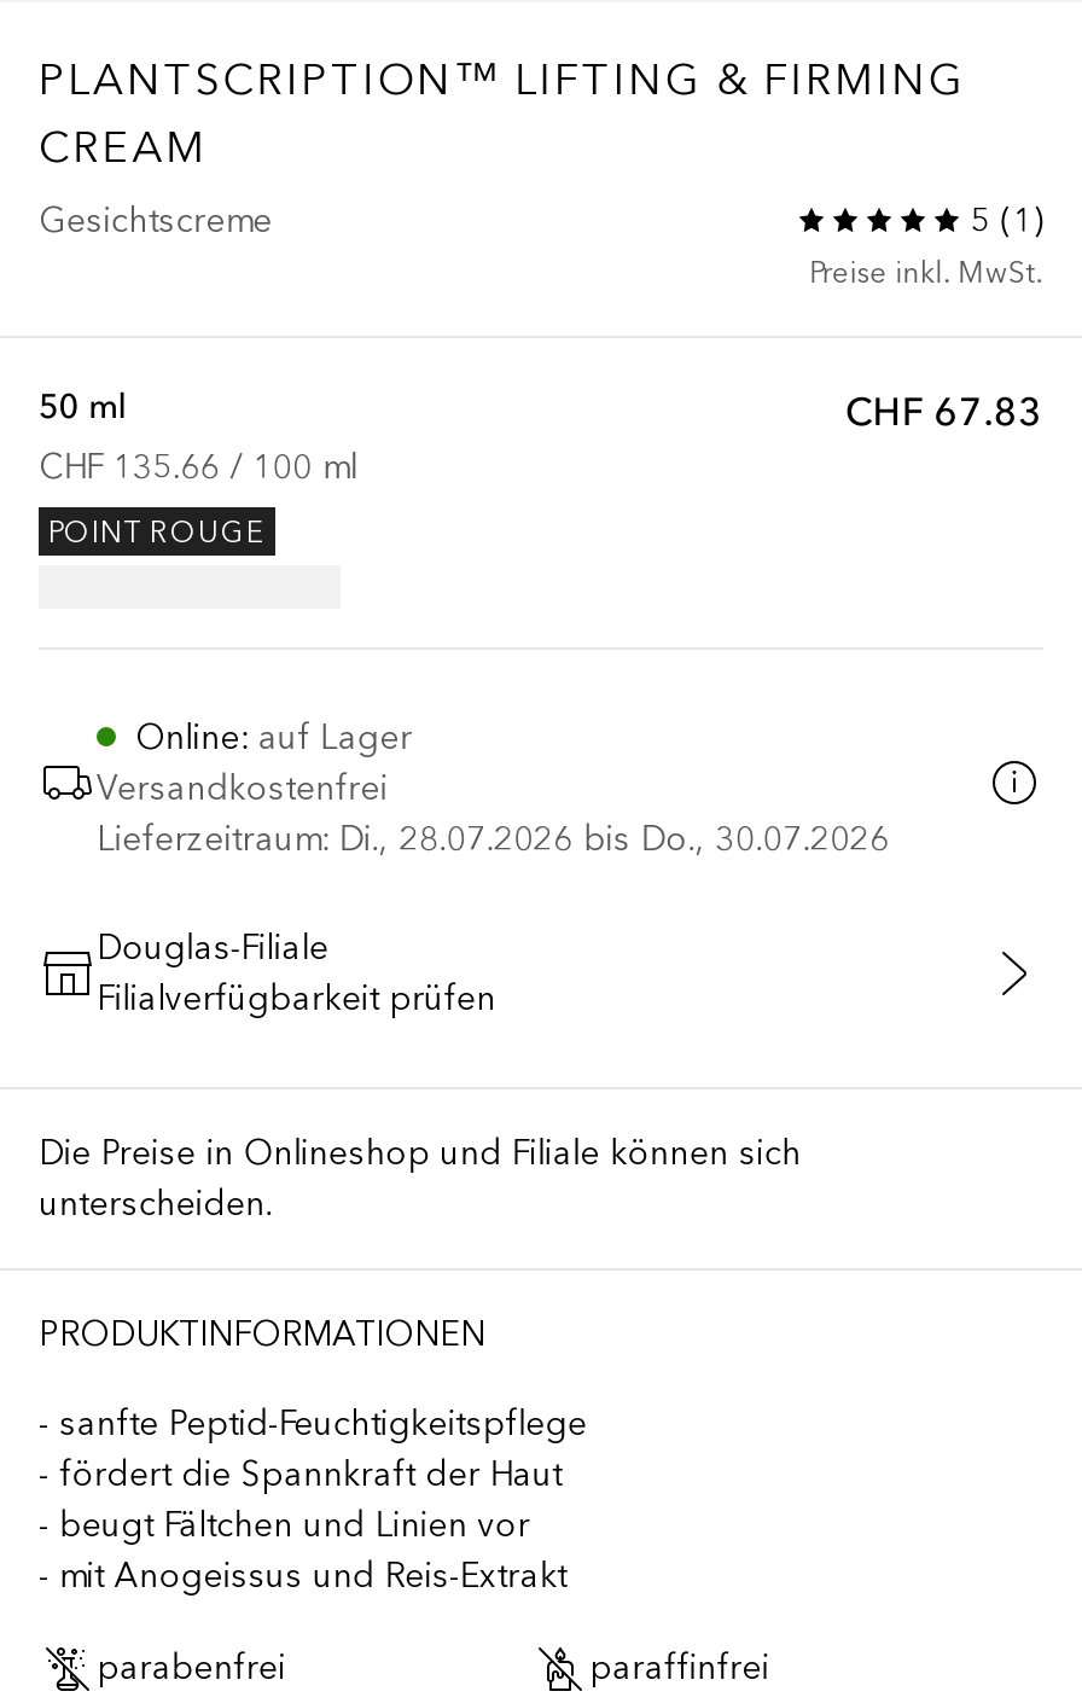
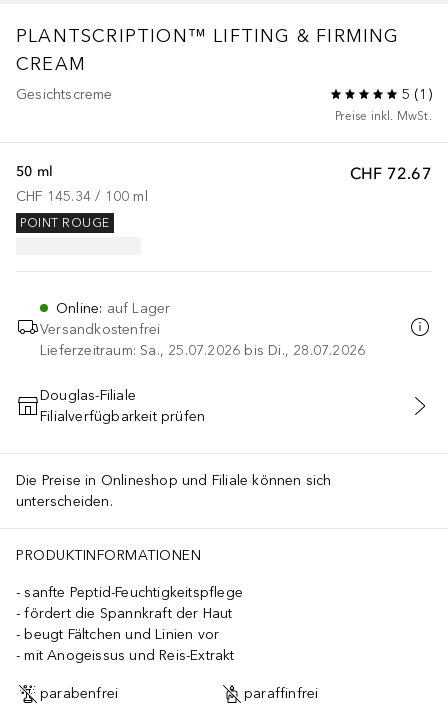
- CHF 67.83
+ CHF 72.67

- CHF 135.66 / 100 ml
+ CHF 145.34 / 100 ml

- Lieferzeitraum: Di., 28.07.2026 bis Do., 30.07.2026
+ Lieferzeitraum: Sa., 25.07.2026 bis Di., 28.07.2026
